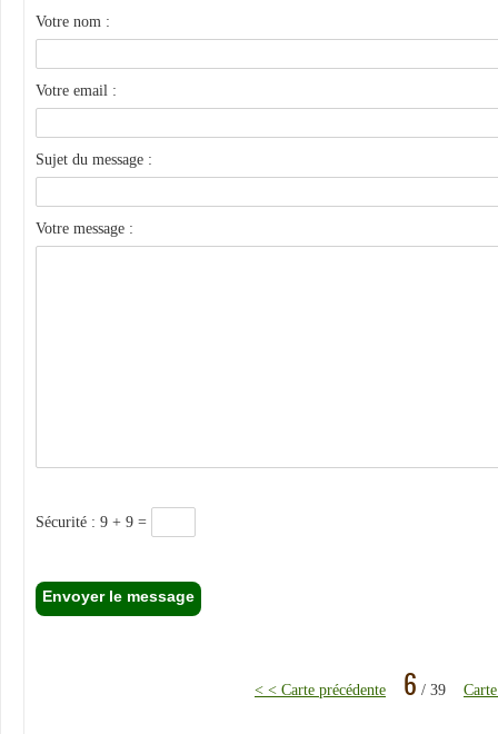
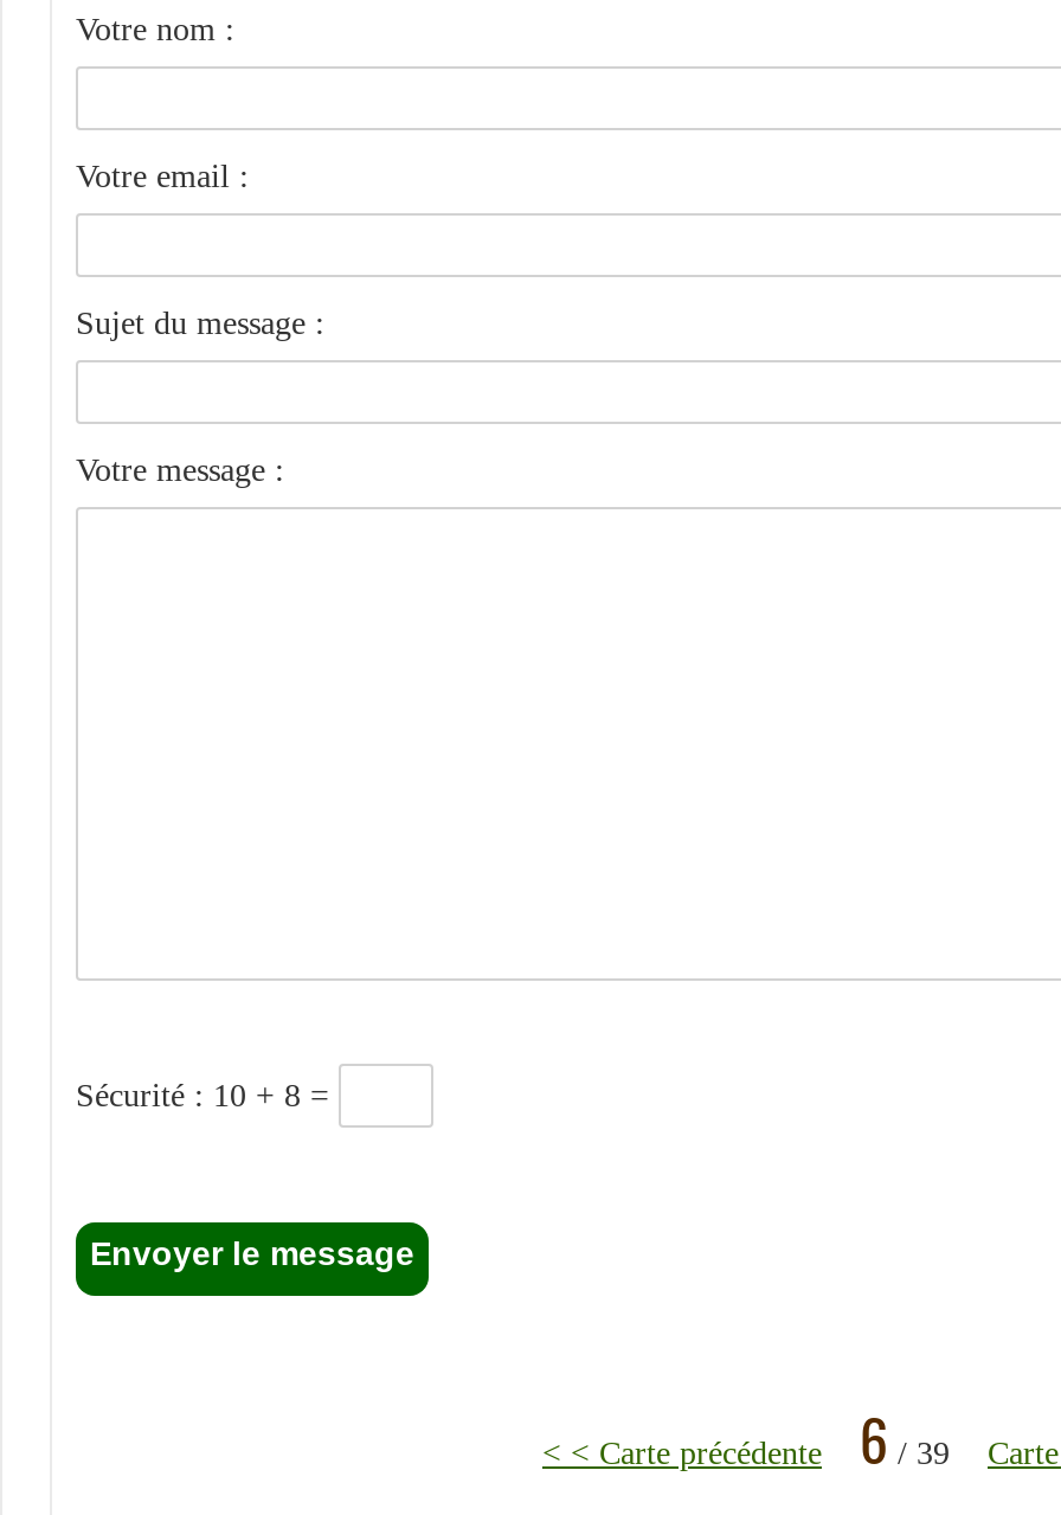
- Sécurité : 9 + 9 =
+ Sécurité : 10 + 8 =
